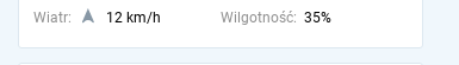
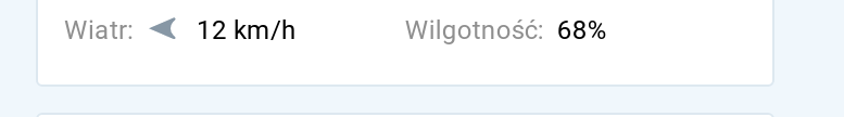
- Wilgotność: 35%
+ Wilgotność: 68%
